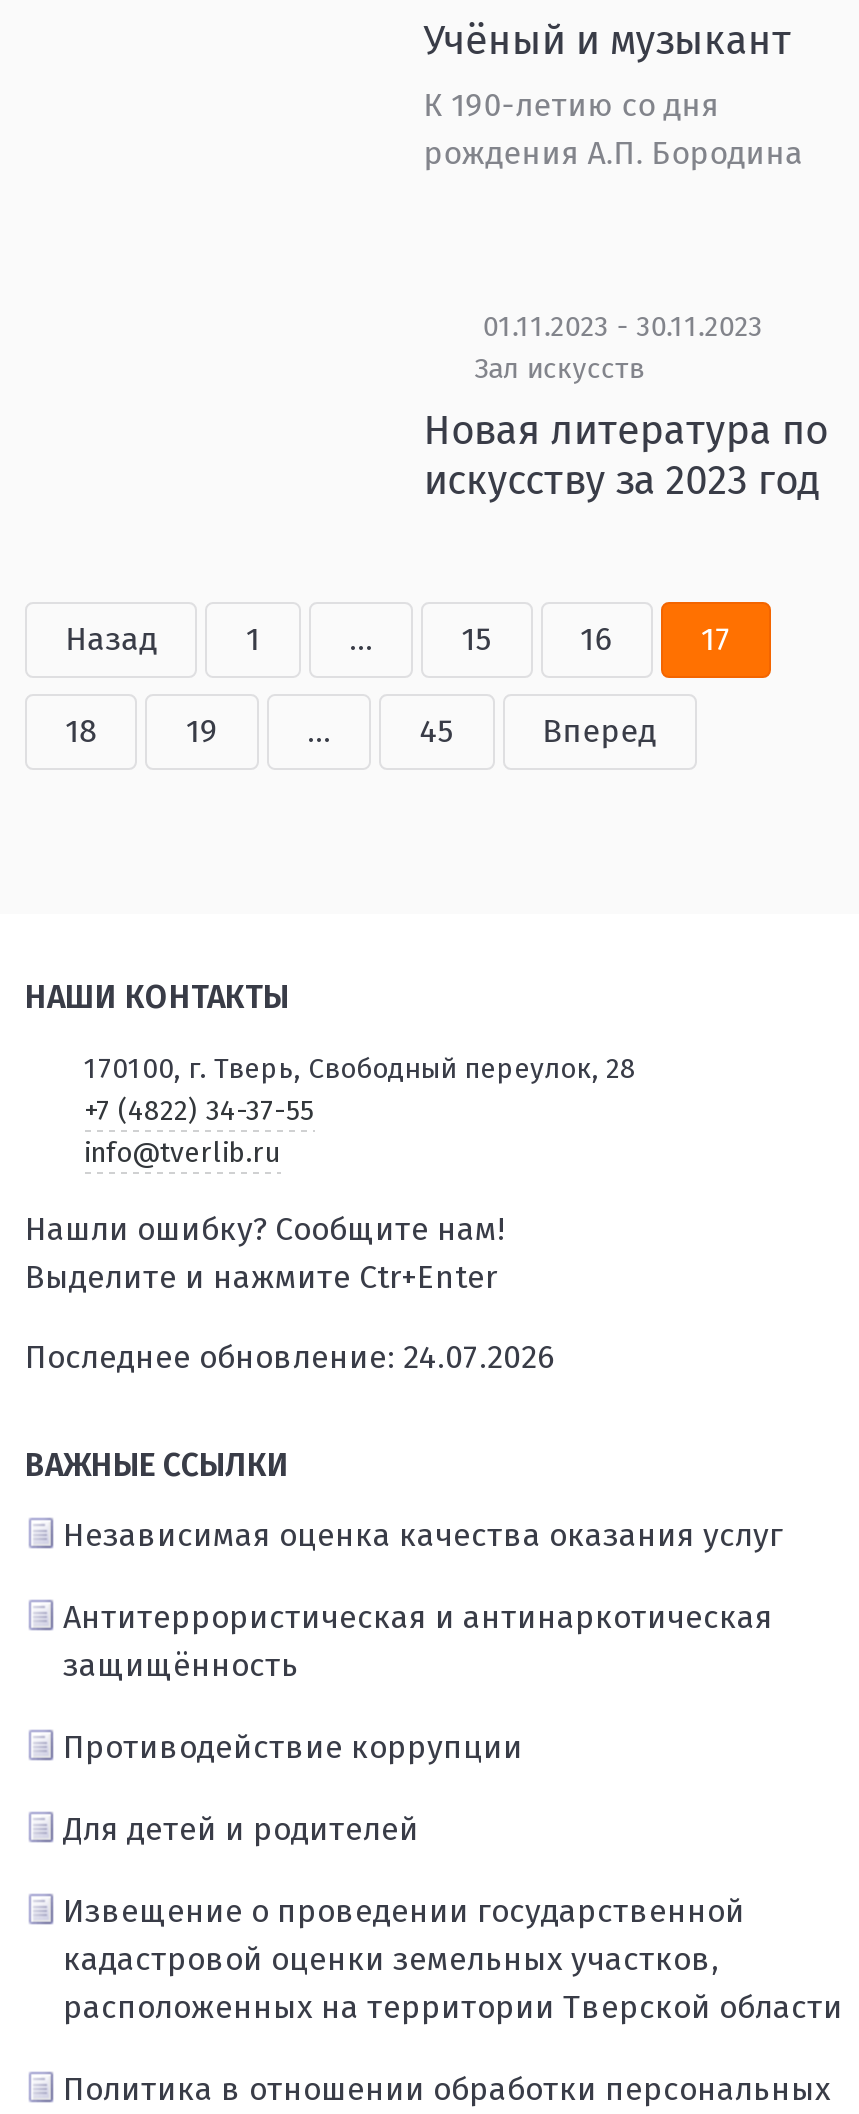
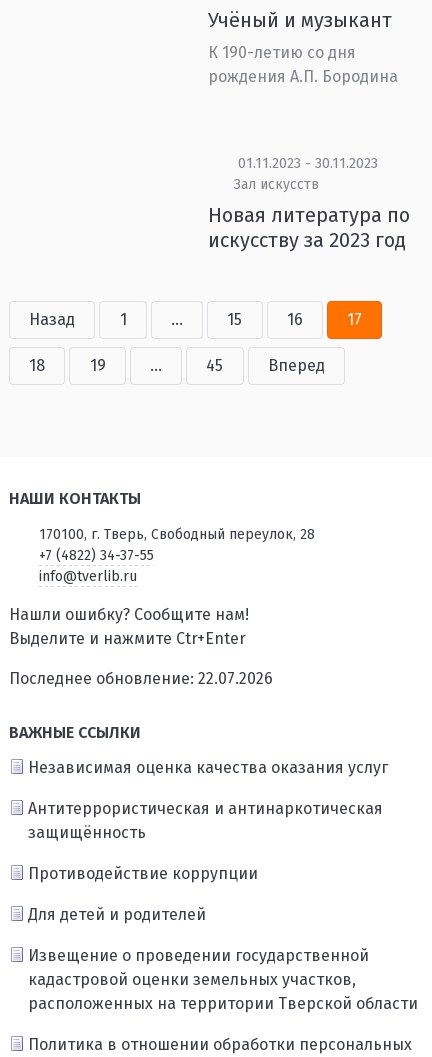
- Последнее обновление: 24.07.2026
+ Последнее обновление: 22.07.2026
